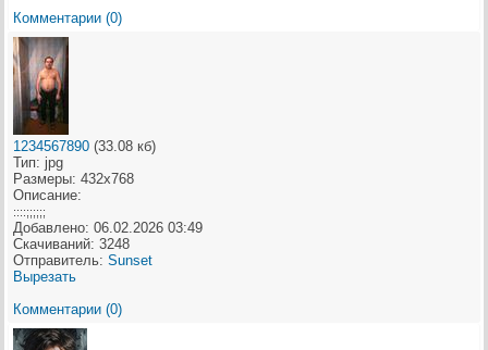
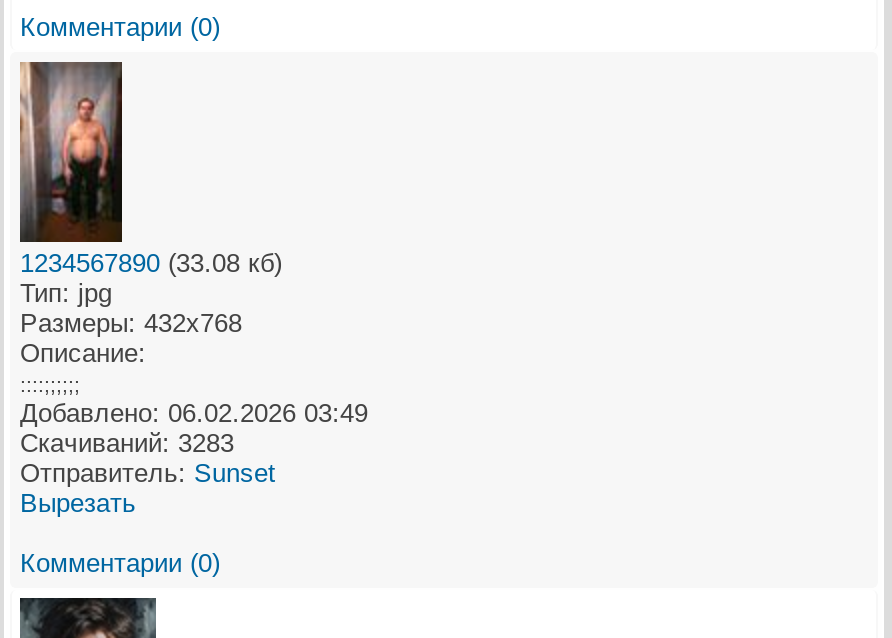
- Скачиваний: 3248
+ Скачиваний: 3283
